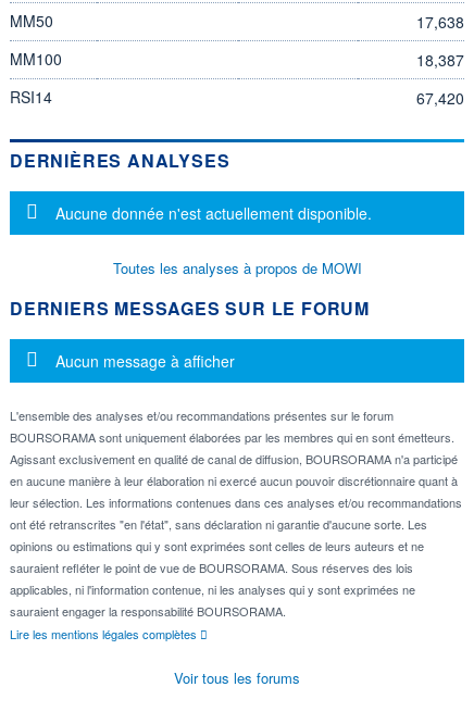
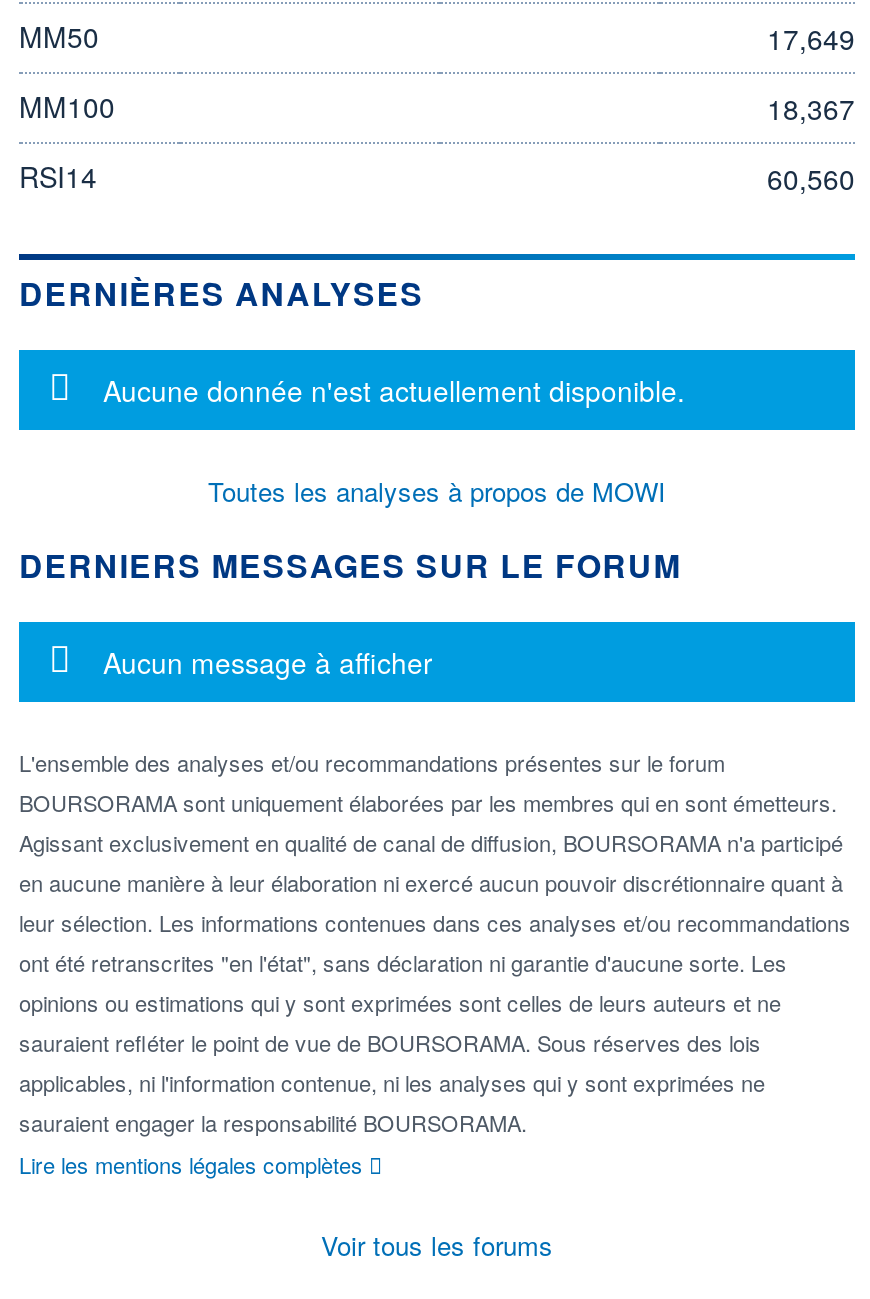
- 17,638
+ 17,649

- 18,387
+ 18,367

- 67,420
+ 60,560
